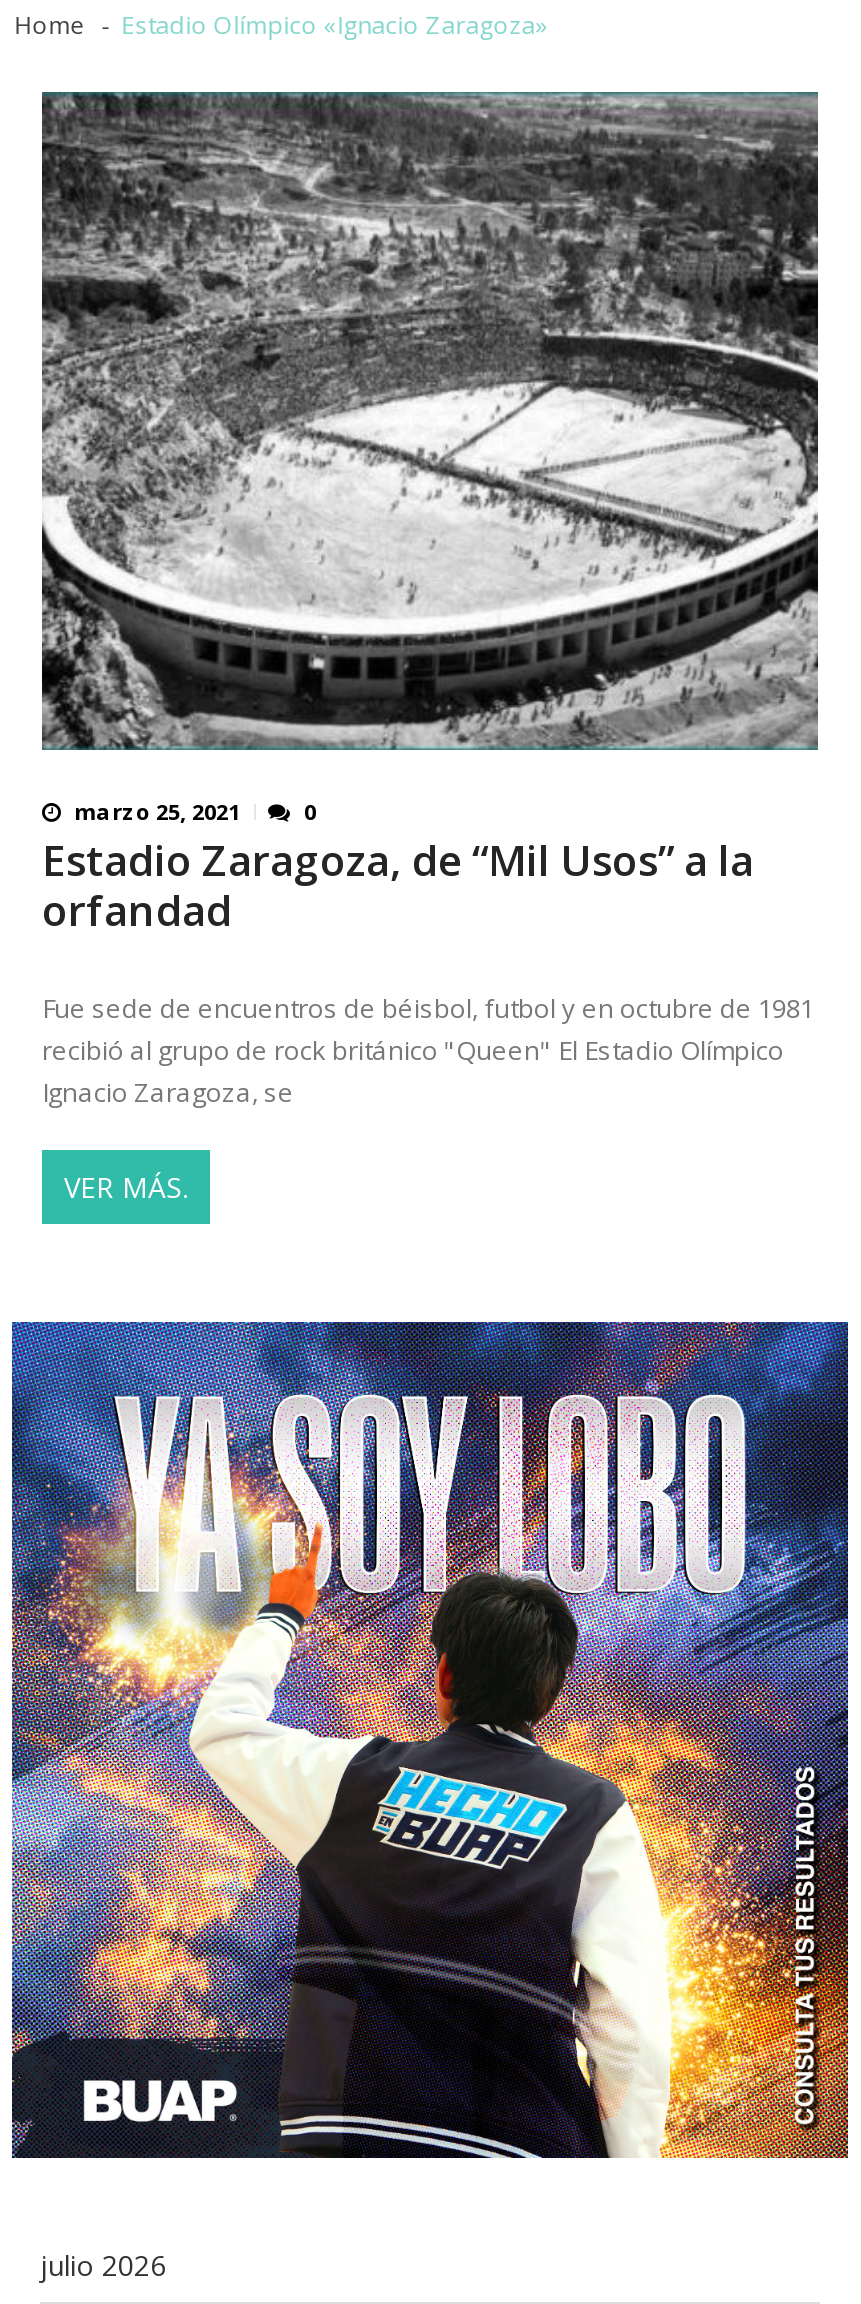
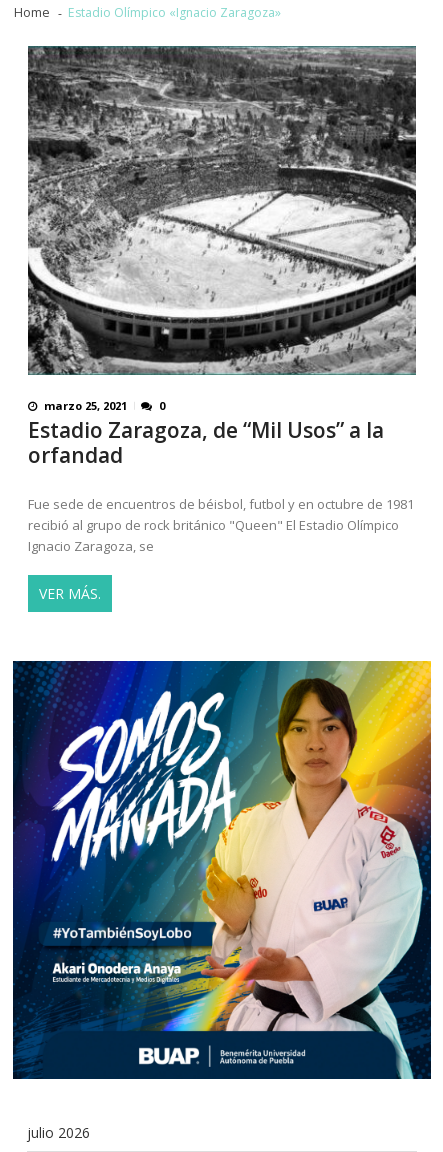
- [image]
+ [image]
